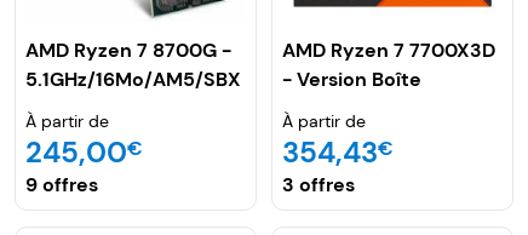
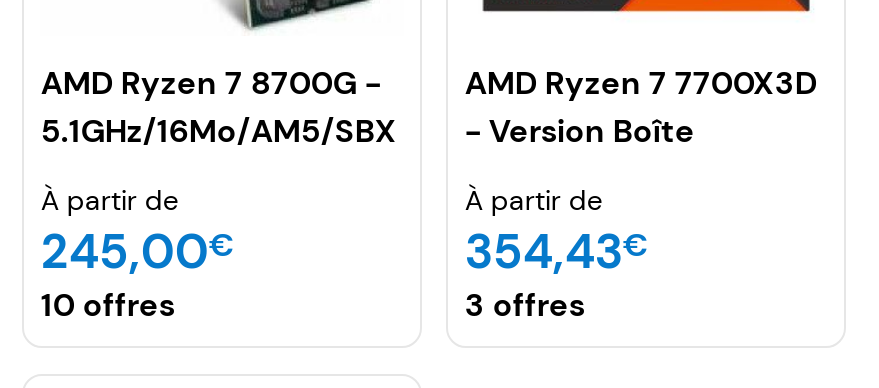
- 9 offres
+ 10 offres
